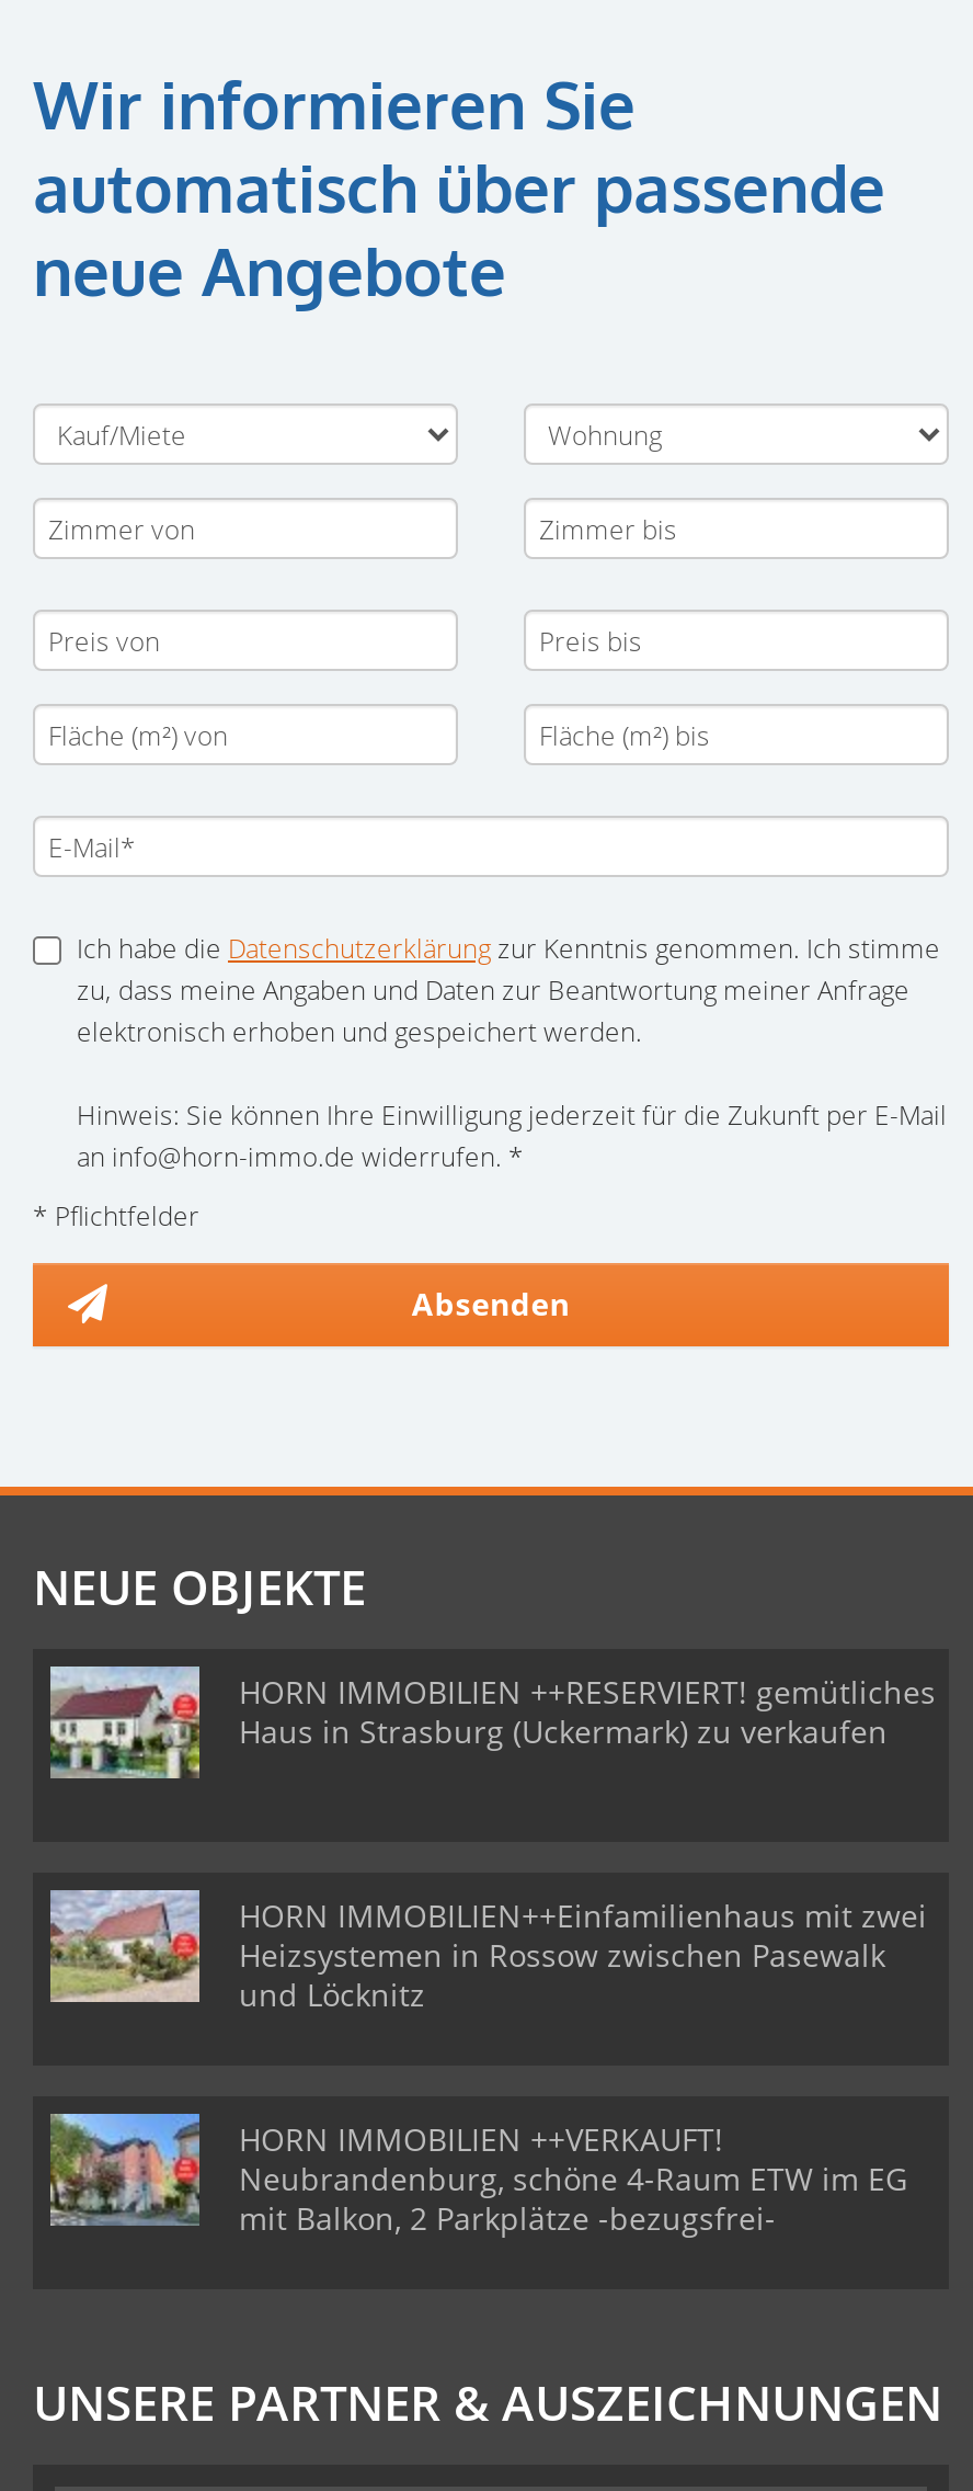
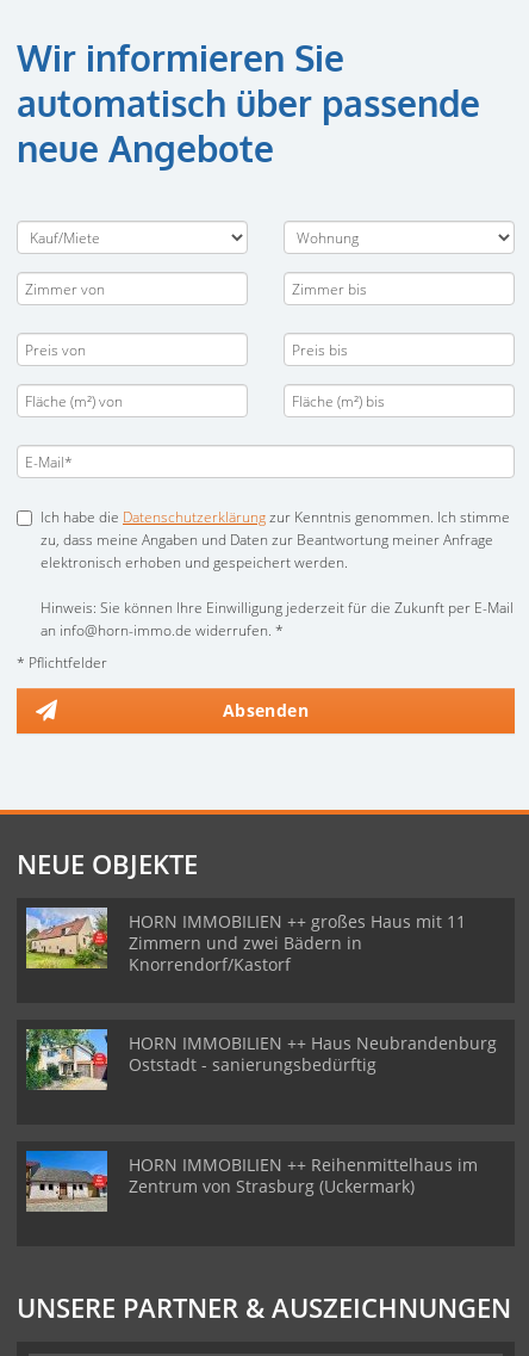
- [image]
- HORN IMMOBILIEN ++RESERVIERT! gemütliches
- Haus in Strasburg (Uckermark) zu verkaufen
+ [image]
+ HORN IMMOBILIEN ++ großes Haus mit 11
+ Zimmern und zwei Bädern in
+ Knorrendorf/Kastorf

- [image]
- HORN IMMOBILIEN++Einfamilienhaus mit zwei
- Heizsystemen in Rossow zwischen Pasewalk
- und Löcknitz
+ [image]
+ HORN IMMOBILIEN ++ Haus Neubrandenburg
+ Oststadt - sanierungsbedürftig

- [image]
- HORN IMMOBILIEN ++VERKAUFT!
- Neubrandenburg, schöne 4-Raum ETW im EG
- mit Balkon, 2 Parkplätze -bezugsfrei-
+ [image]
+ HORN IMMOBILIEN ++ Reihenmittelhaus im
+ Zentrum von Strasburg (Uckermark)
